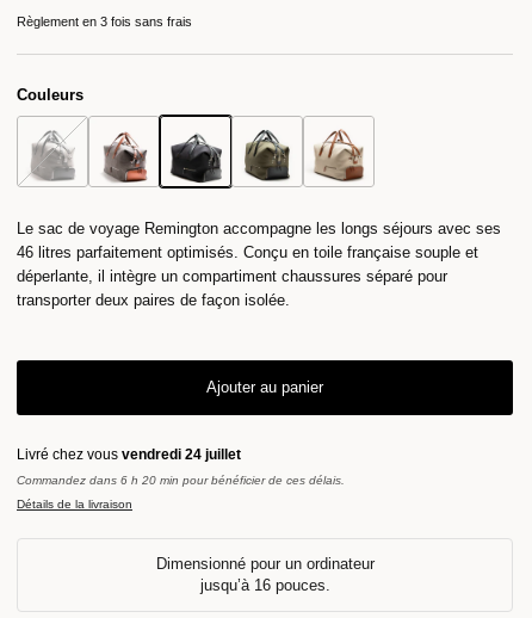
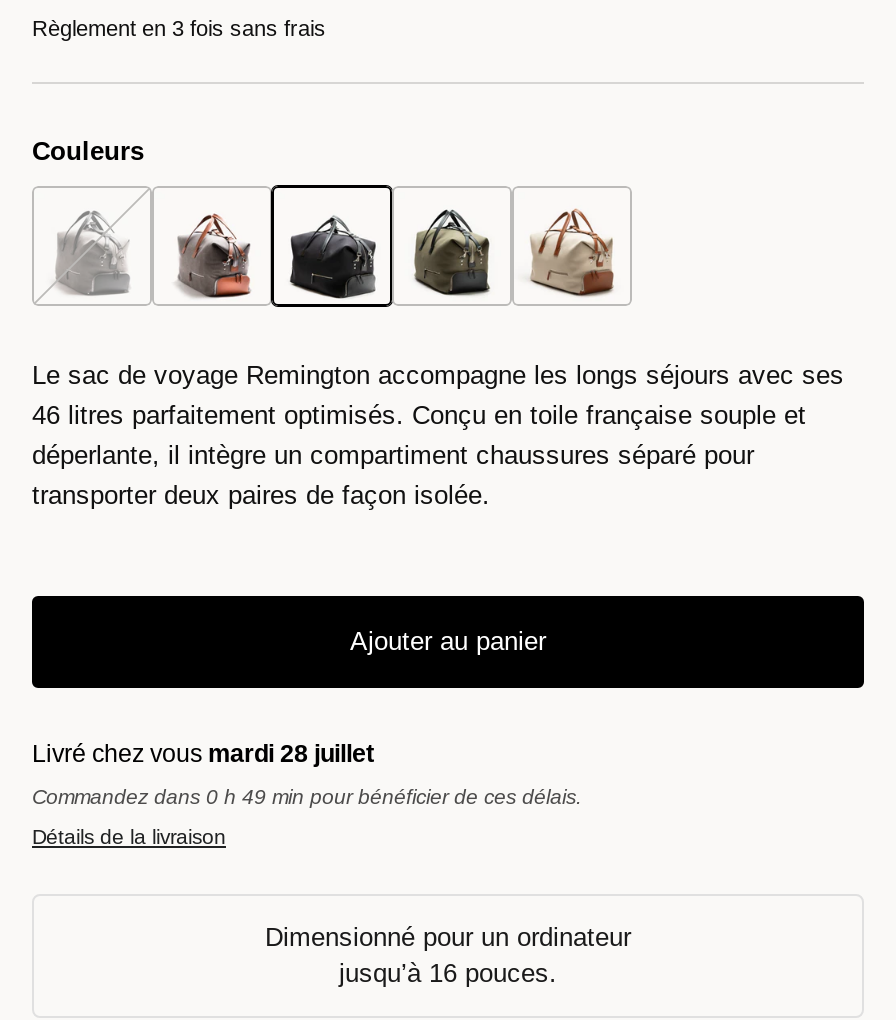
- Livré chez vous vendredi 24 juillet
+ Livré chez vous mardi 28 juillet

- Commandez dans 6 h 20 min pour bénéficier de ces délais.
+ Commandez dans 0 h 49 min pour bénéficier de ces délais.
